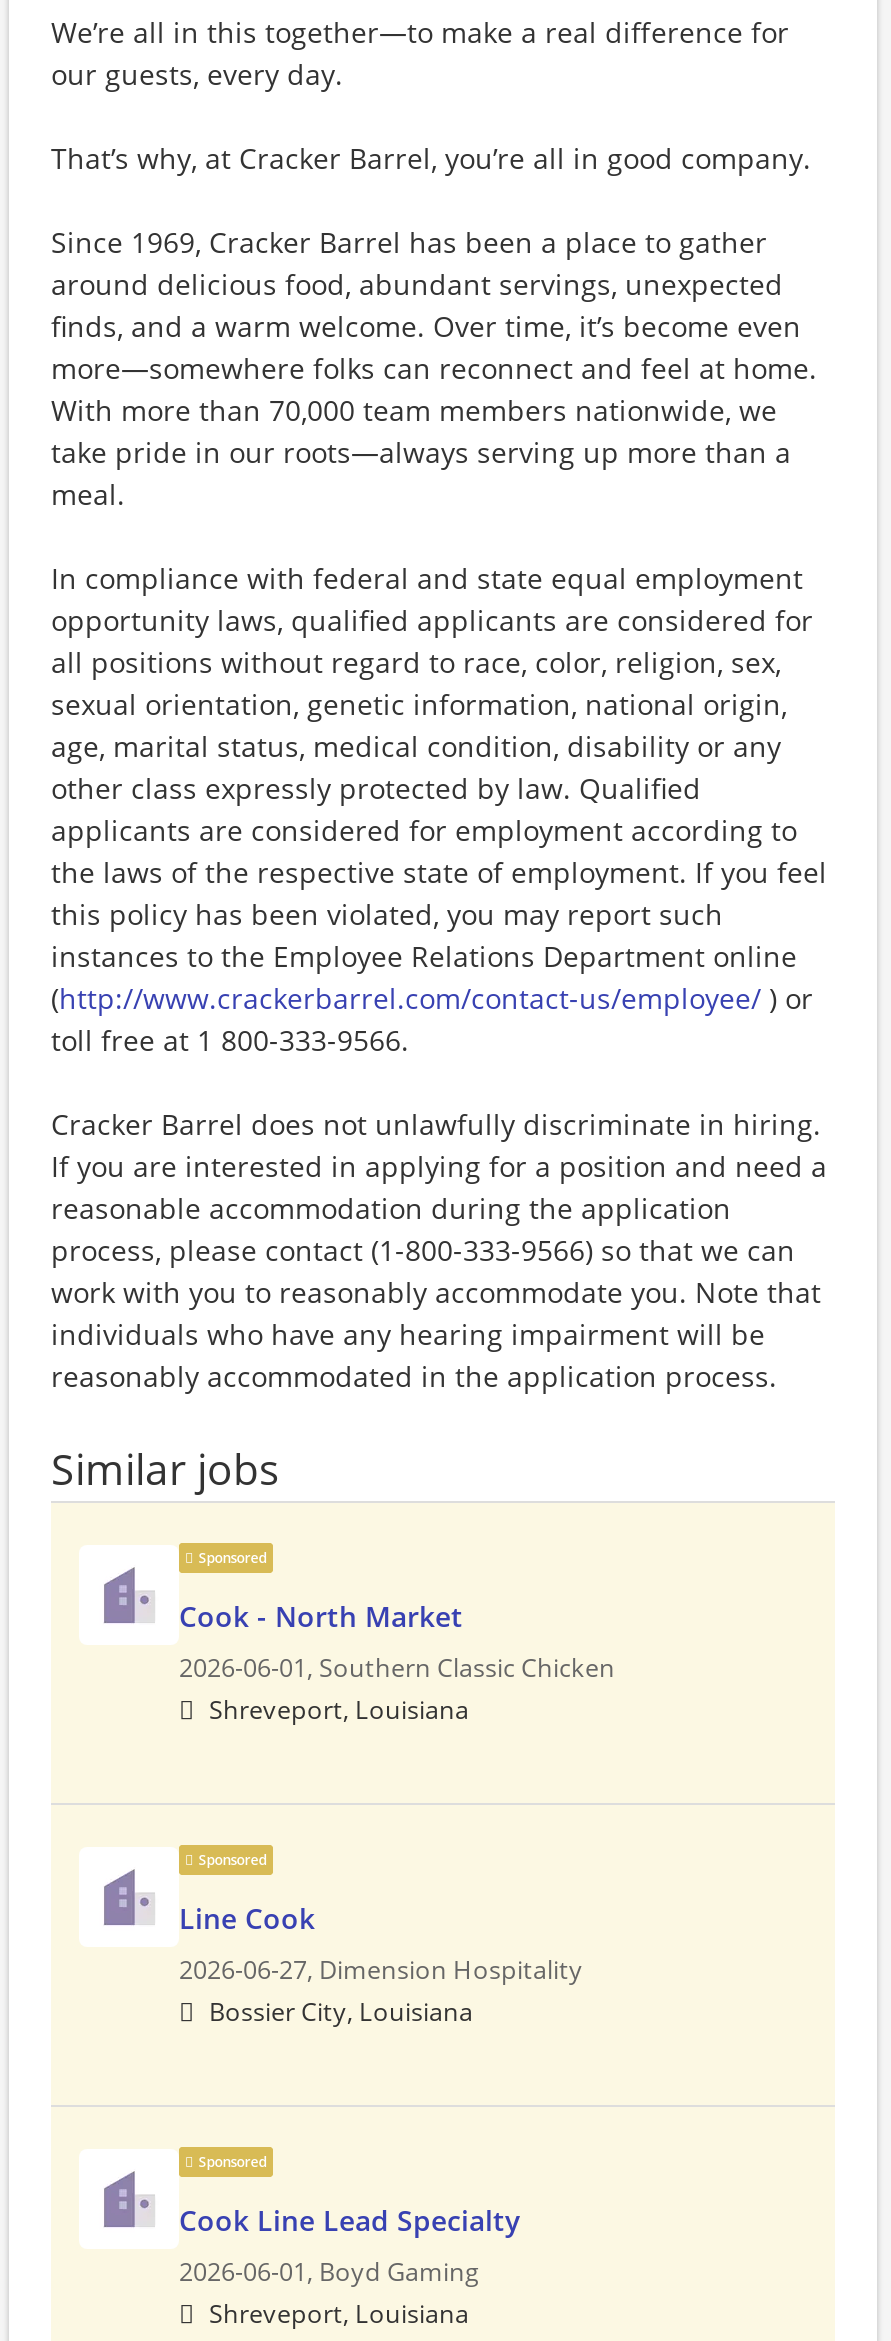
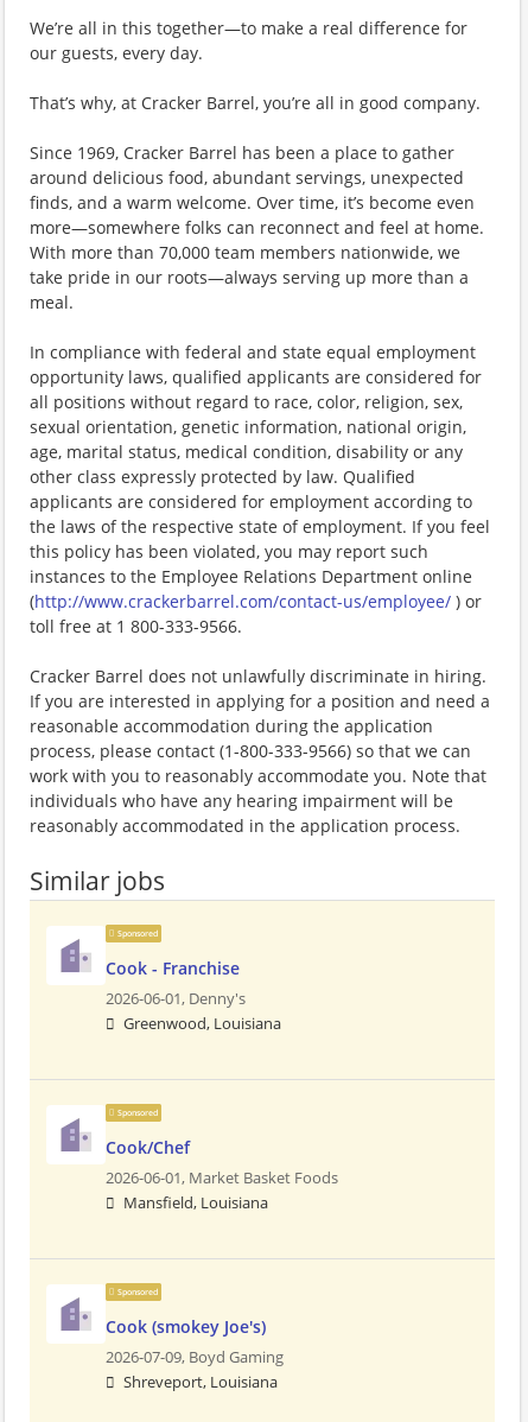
- Cook - North Market
- 2026-06-01, Southern Classic Chicken
- Shreveport, Louisiana
+ Cook - Franchise
+ 2026-06-01, Denny's
+ Greenwood, Louisiana

- Line Cook
- 2026-06-27, Dimension Hospitality
- Bossier City, Louisiana
+ Cook/Chef
+ 2026-06-01, Market Basket Foods
+ Mansfield, Louisiana

- Cook Line Lead Specialty
- 2026-06-01, Boyd Gaming
+ Cook (smokey Joe's)
+ 2026-07-09, Boyd Gaming
